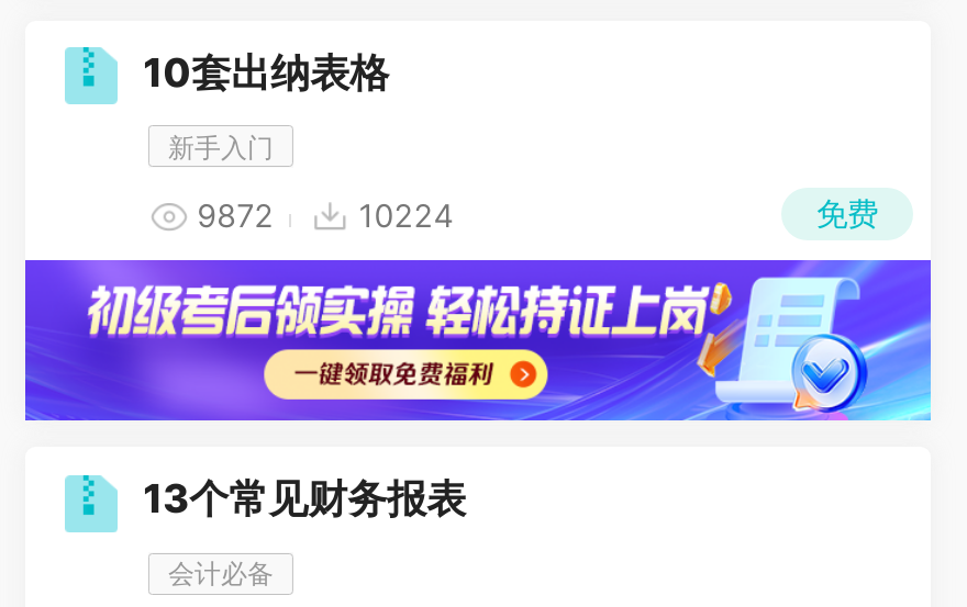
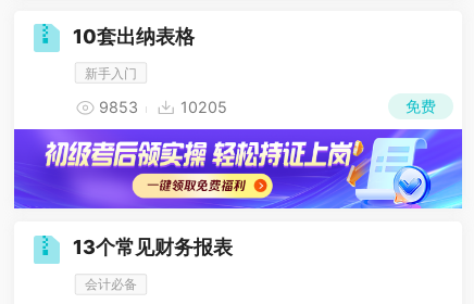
- 9872
+ 9853

- 10224
+ 10205
